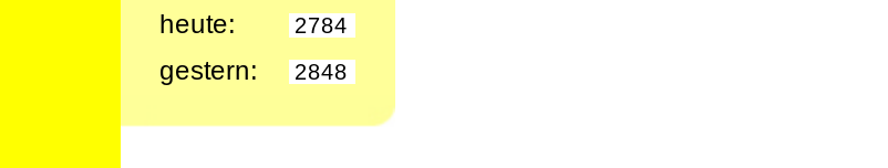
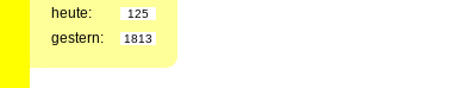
- 2784
+ 125

- gestern: 2848
+ gestern: 1813
